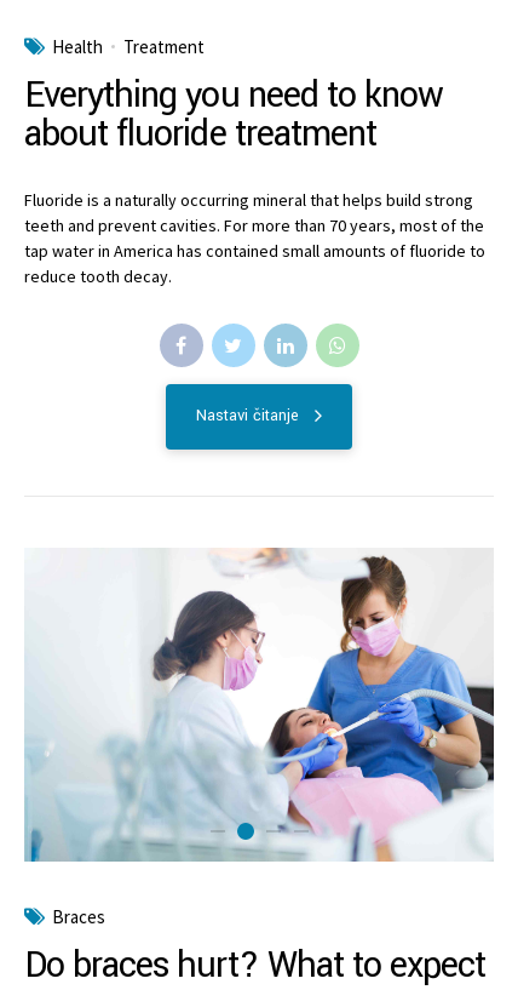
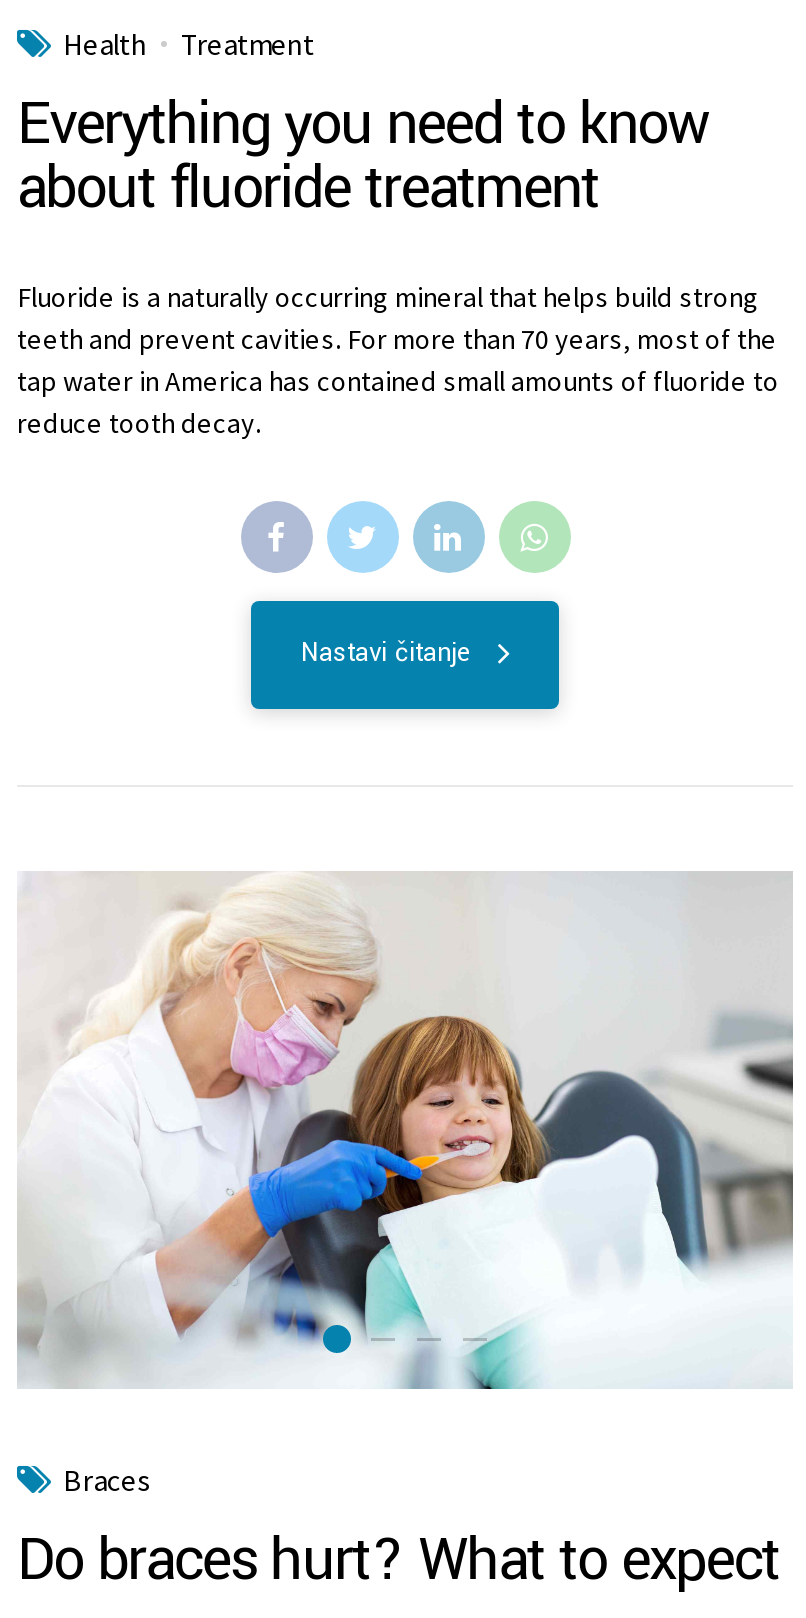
- [image]
+ [image]
